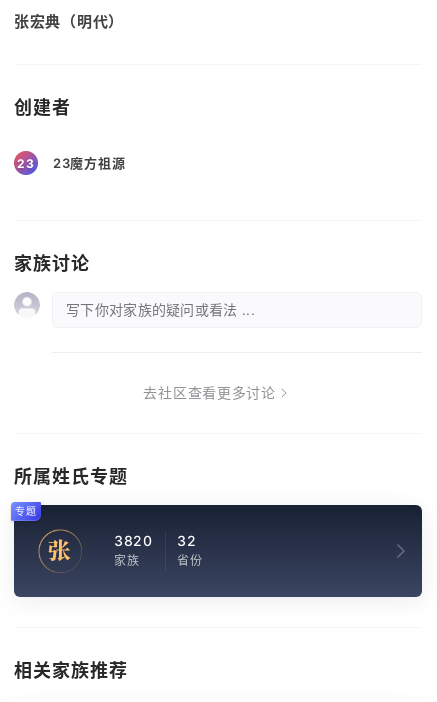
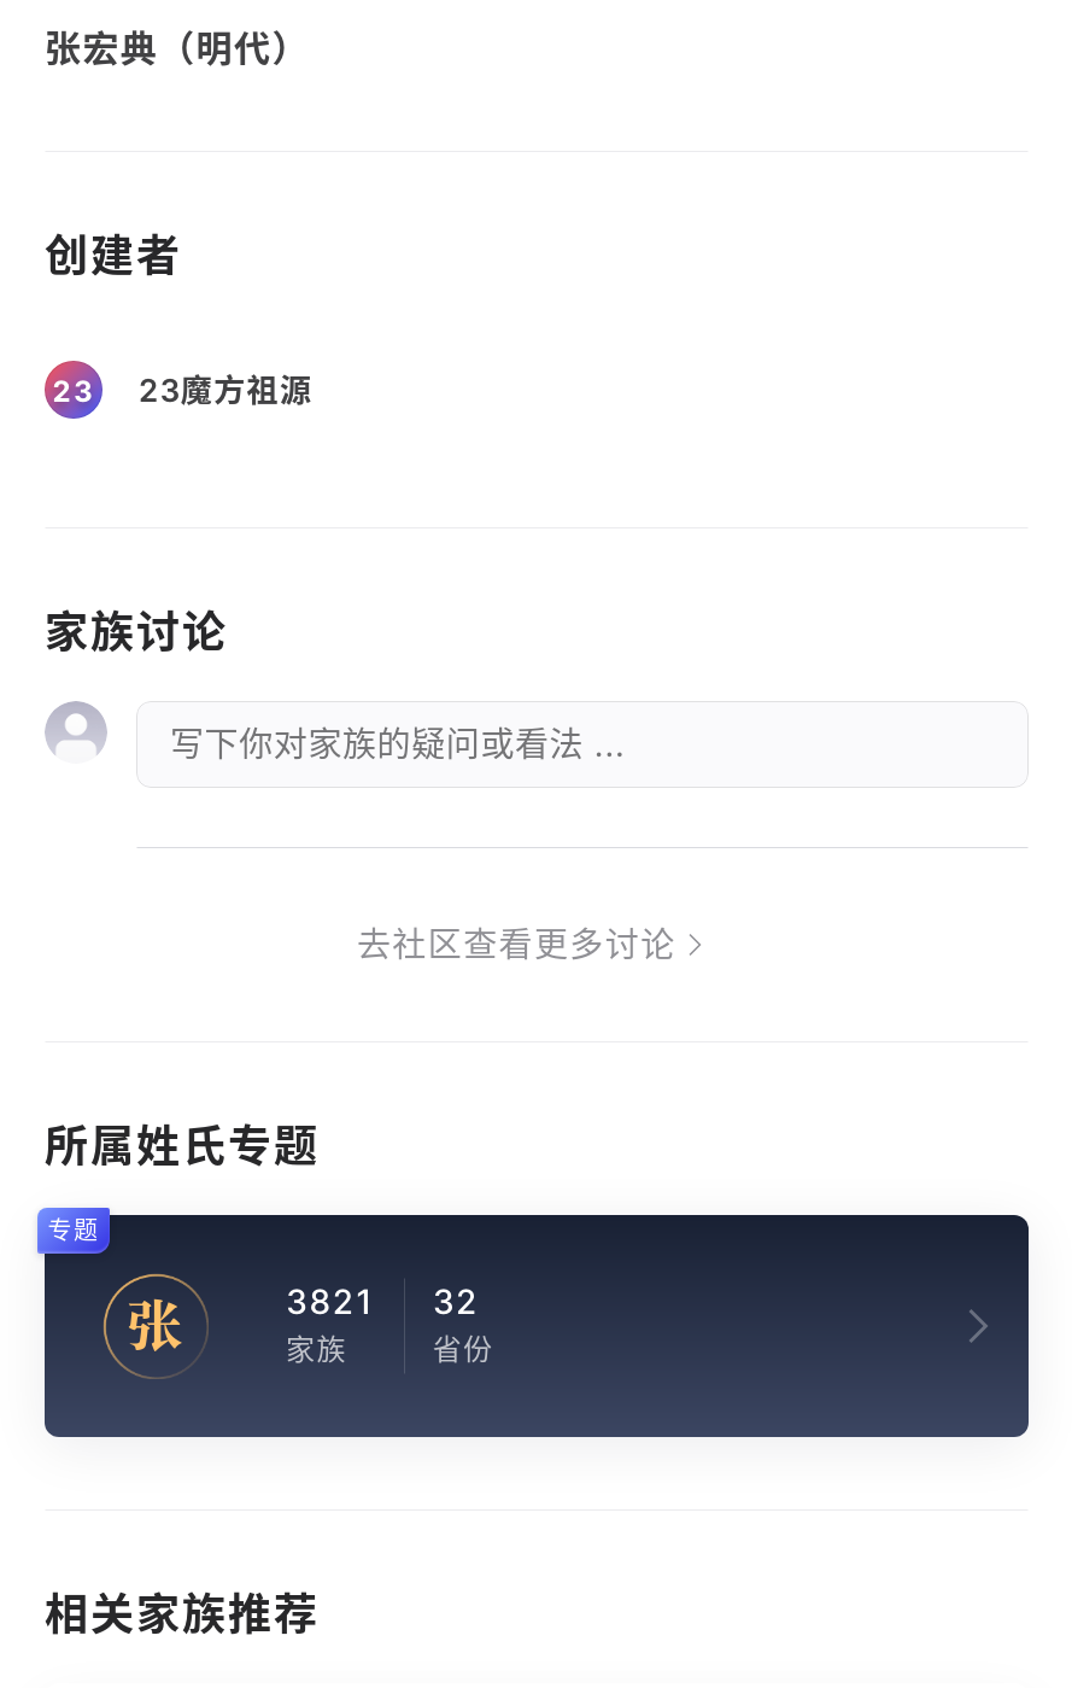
- 3820 32
+ 3821 32
